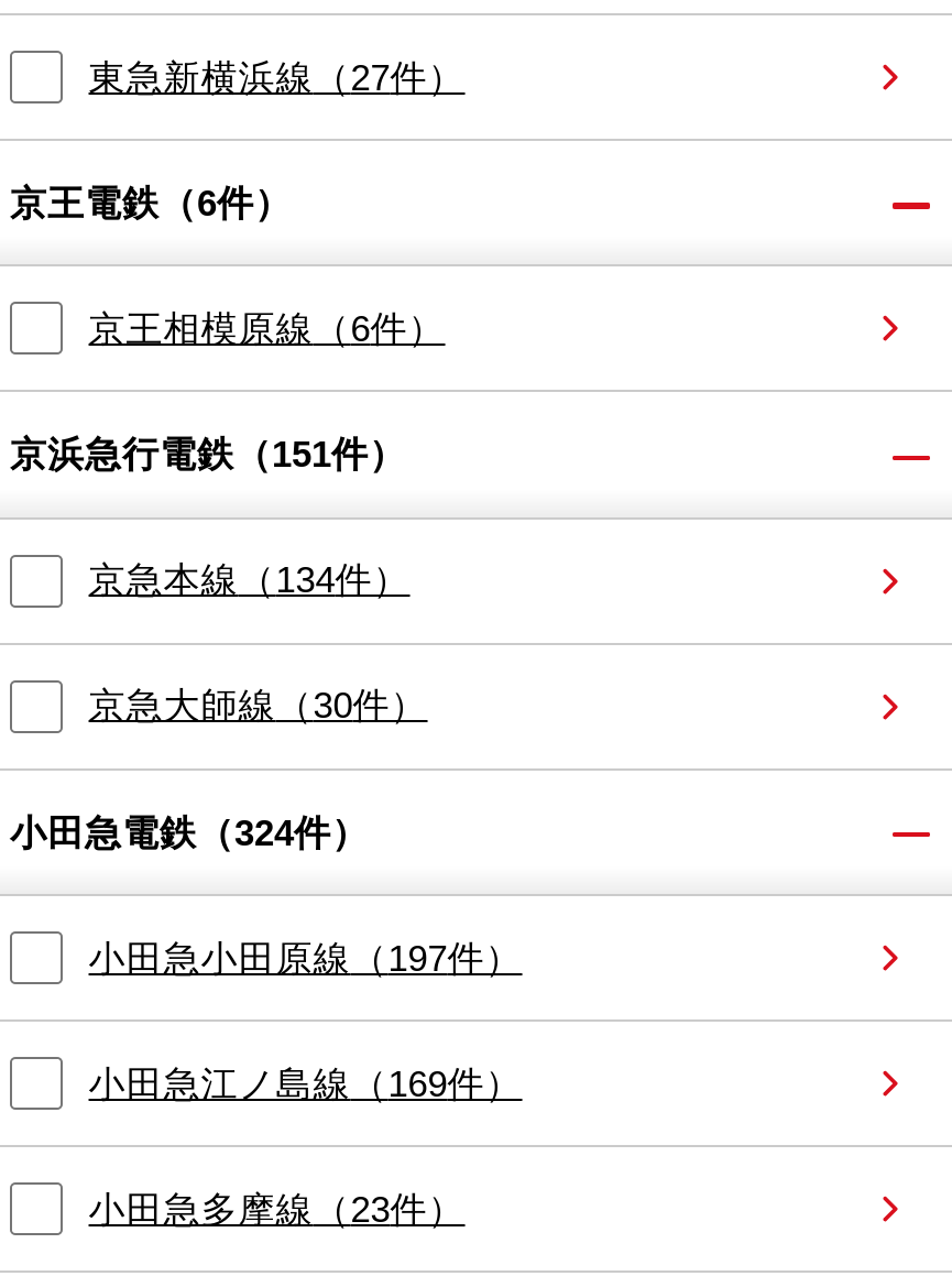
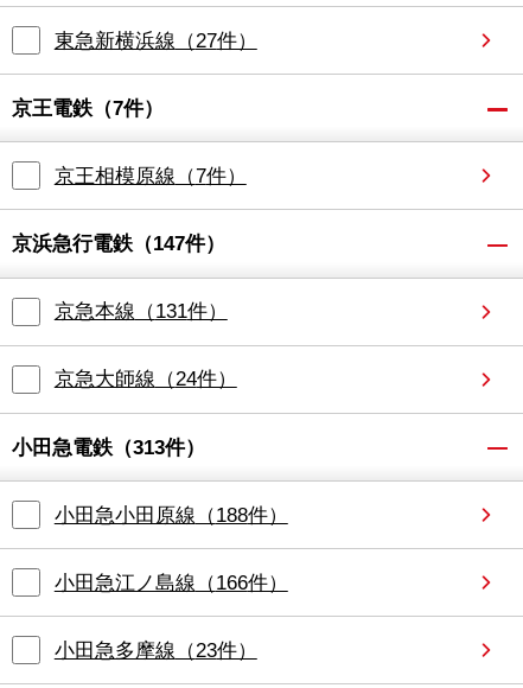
- 京王電鉄（6件）
+ 京王電鉄（7件）

- 京王相模原線（6件）
+ 京王相模原線（7件）

- 京浜急行電鉄（151件）
+ 京浜急行電鉄（147件）

- 京急本線（134件）
+ 京急本線（131件）

- 京急大師線（30件）
+ 京急大師線（24件）

- 小田急電鉄（324件）
+ 小田急電鉄（313件）

- 小田急小田原線（197件）
+ 小田急小田原線（188件）

- 小田急江ノ島線（169件）
+ 小田急江ノ島線（166件）
